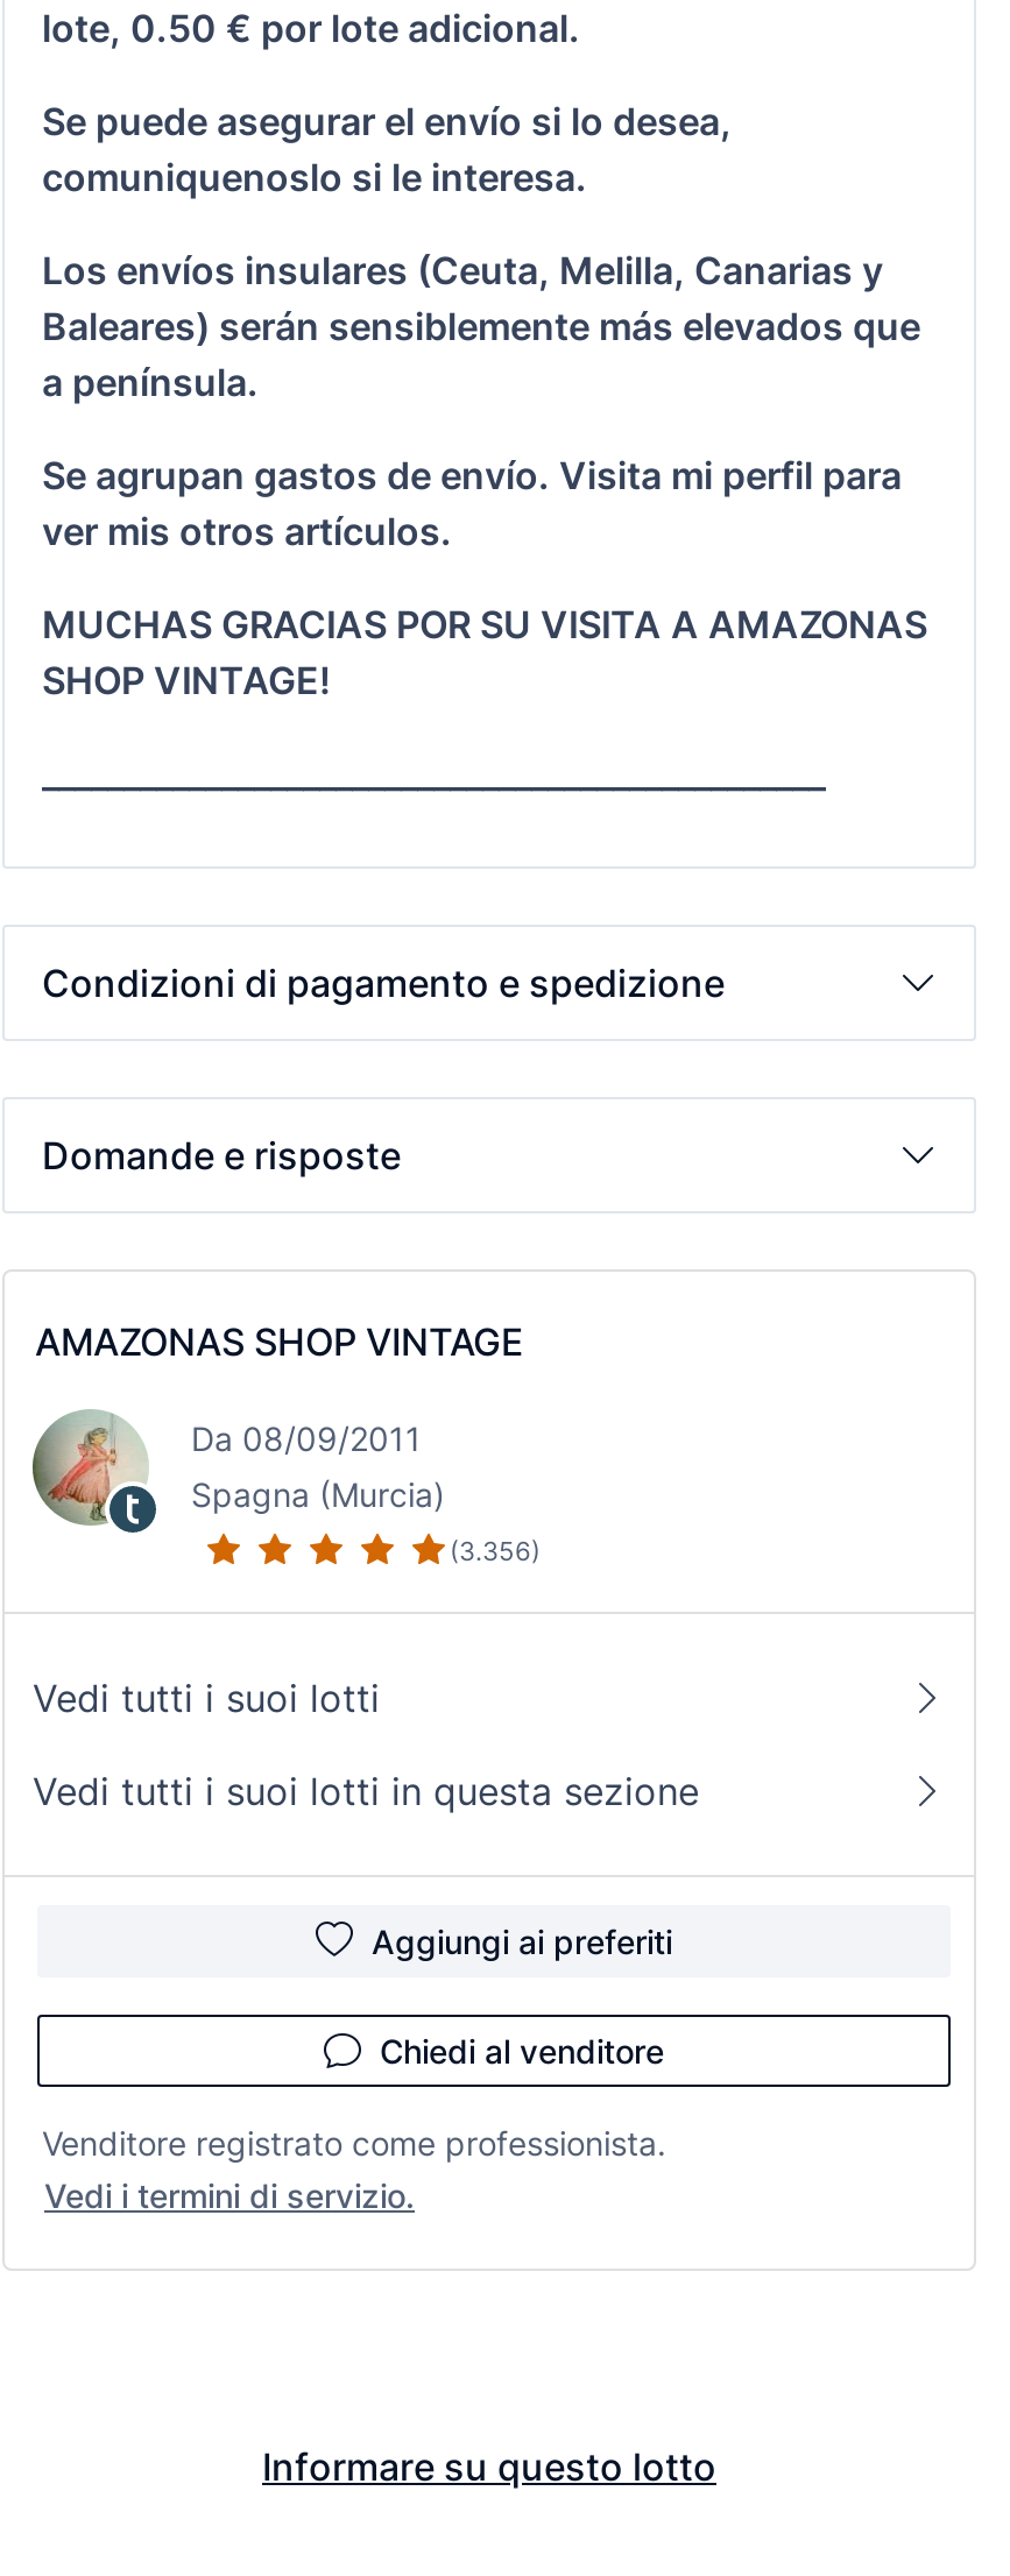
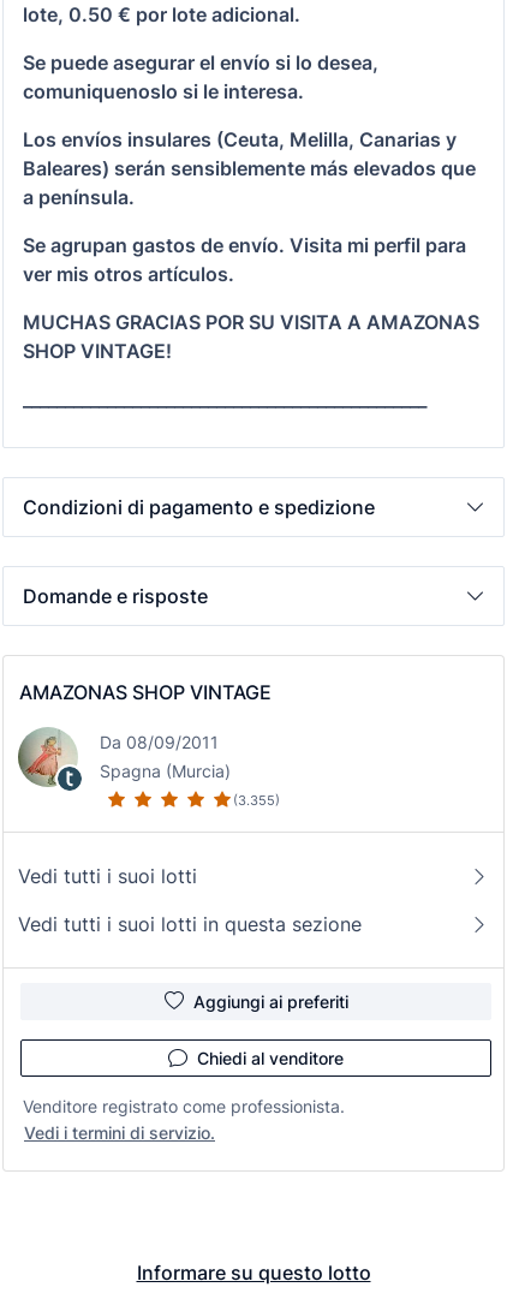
- (3.356)
+ (3.355)
